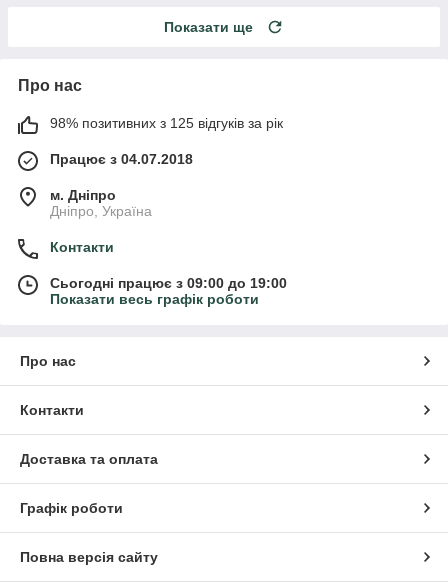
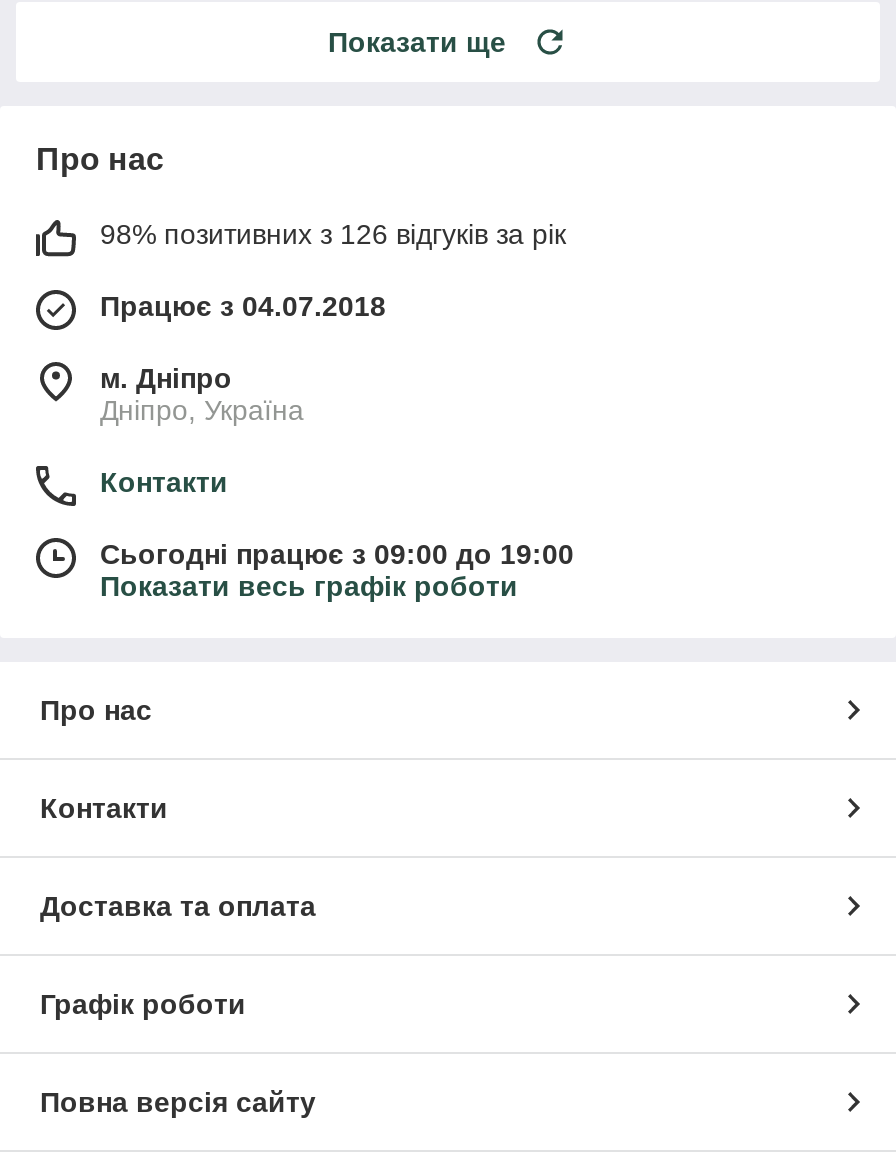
- 98% позитивних з 125 відгуків за рік
+ 98% позитивних з 126 відгуків за рік
